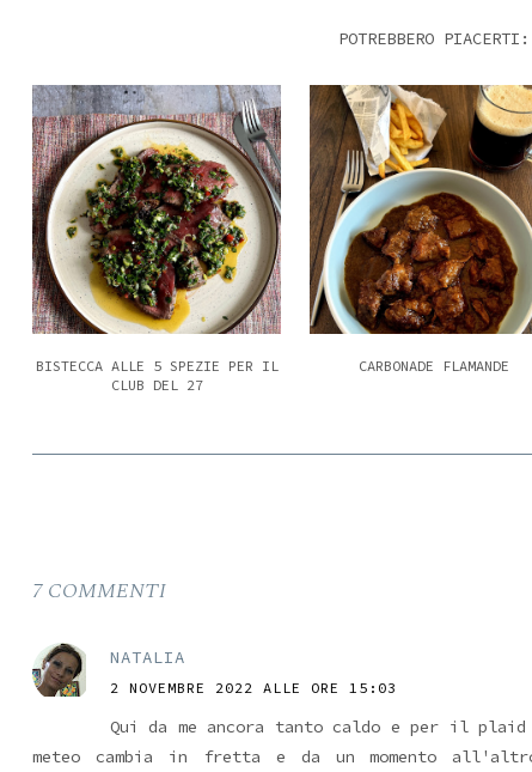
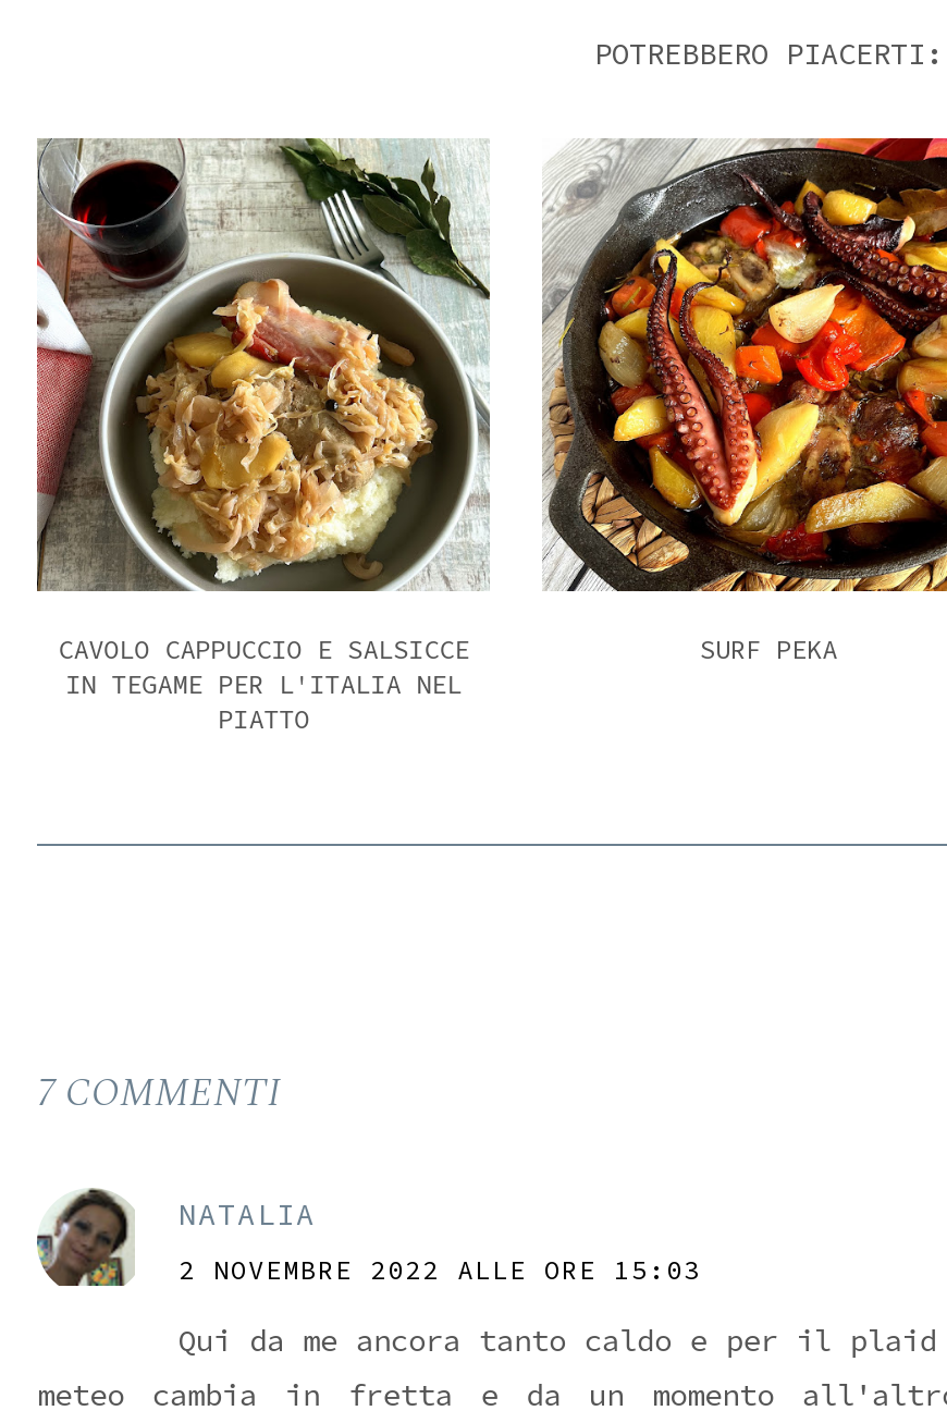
- [image]
- BISTECCA ALLE 5 SPEZIE PER IL
- CLUB DEL 27
+ [image]
+ CAVOLO CAPPUCCIO E SALSICCE
+ IN TEGAME PER L'ITALIA NEL
+ PIATTO

- [image]
- CARBONADE FLAMANDE
+ [image]
+ SURF PEKA
